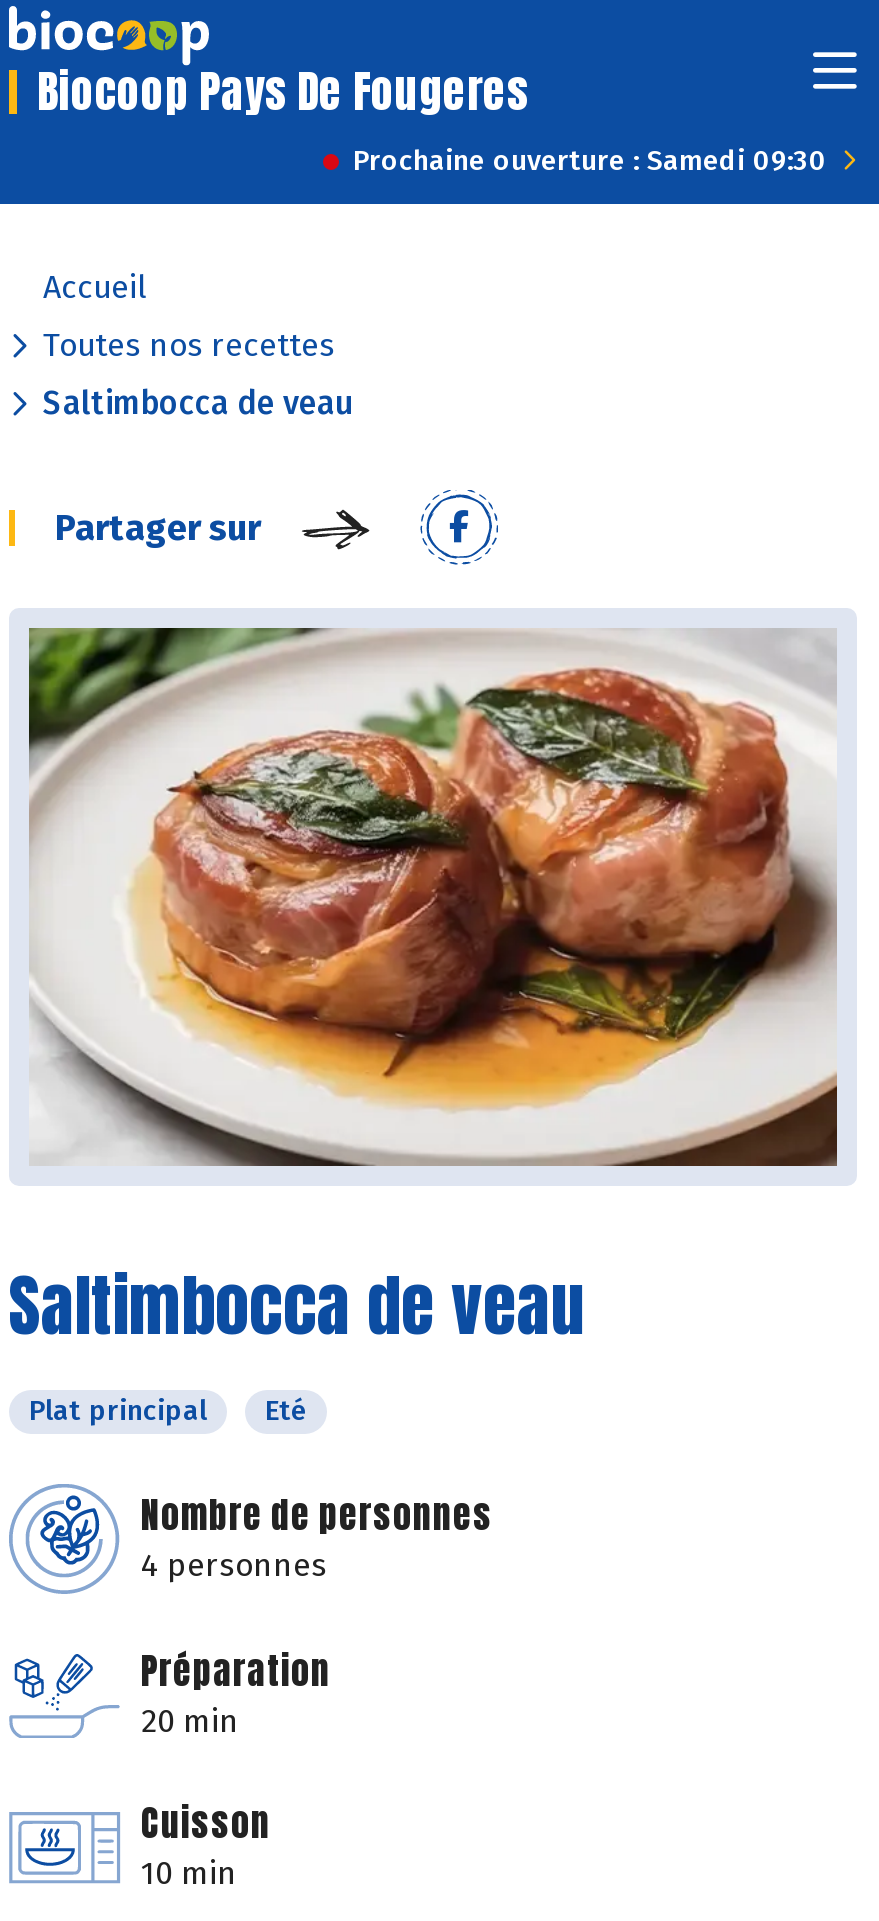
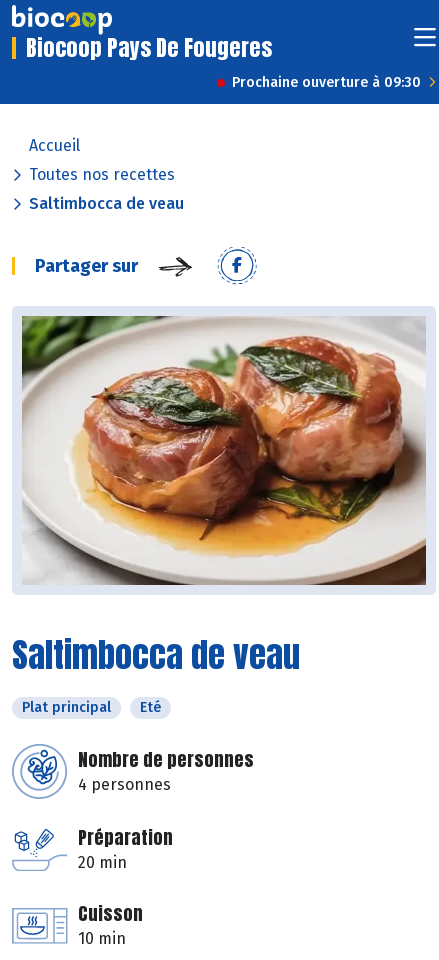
- Prochaine ouverture : Samedi 09:30
+ Prochaine ouverture à 09:30
